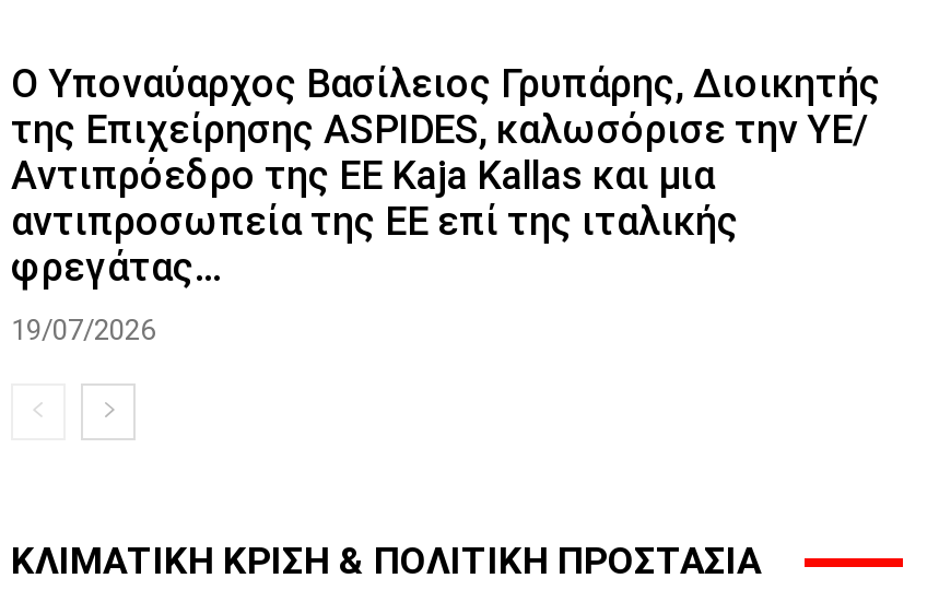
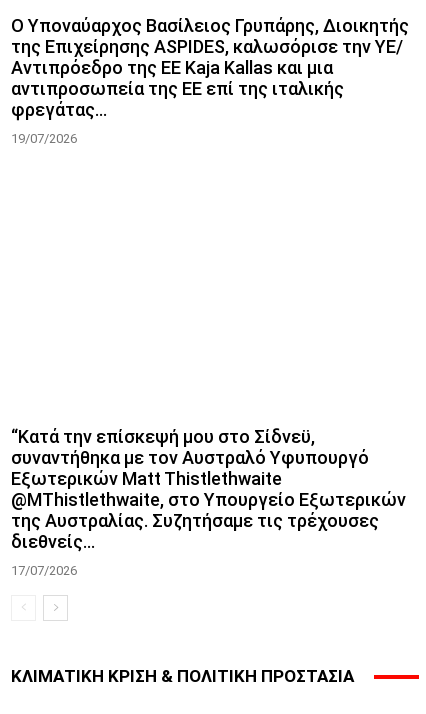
+ “Κατά την επίσκεψή μου στο Σίδνεϋ,
+ συναντήθηκα με τον Αυστραλό Υφυπουργό
+ Εξωτερικών Matt Thistlethwaite
+ @MThistlethwaite, στο Υπουργείο Εξωτερικών
+ της Αυστραλίας. Συζητήσαμε τις τρέχουσες
+ διεθνείς...
+ 17/07/2026
